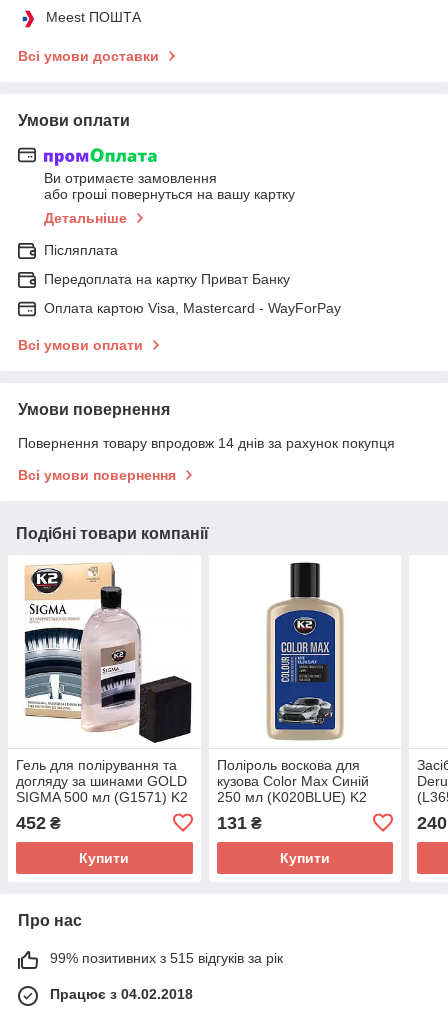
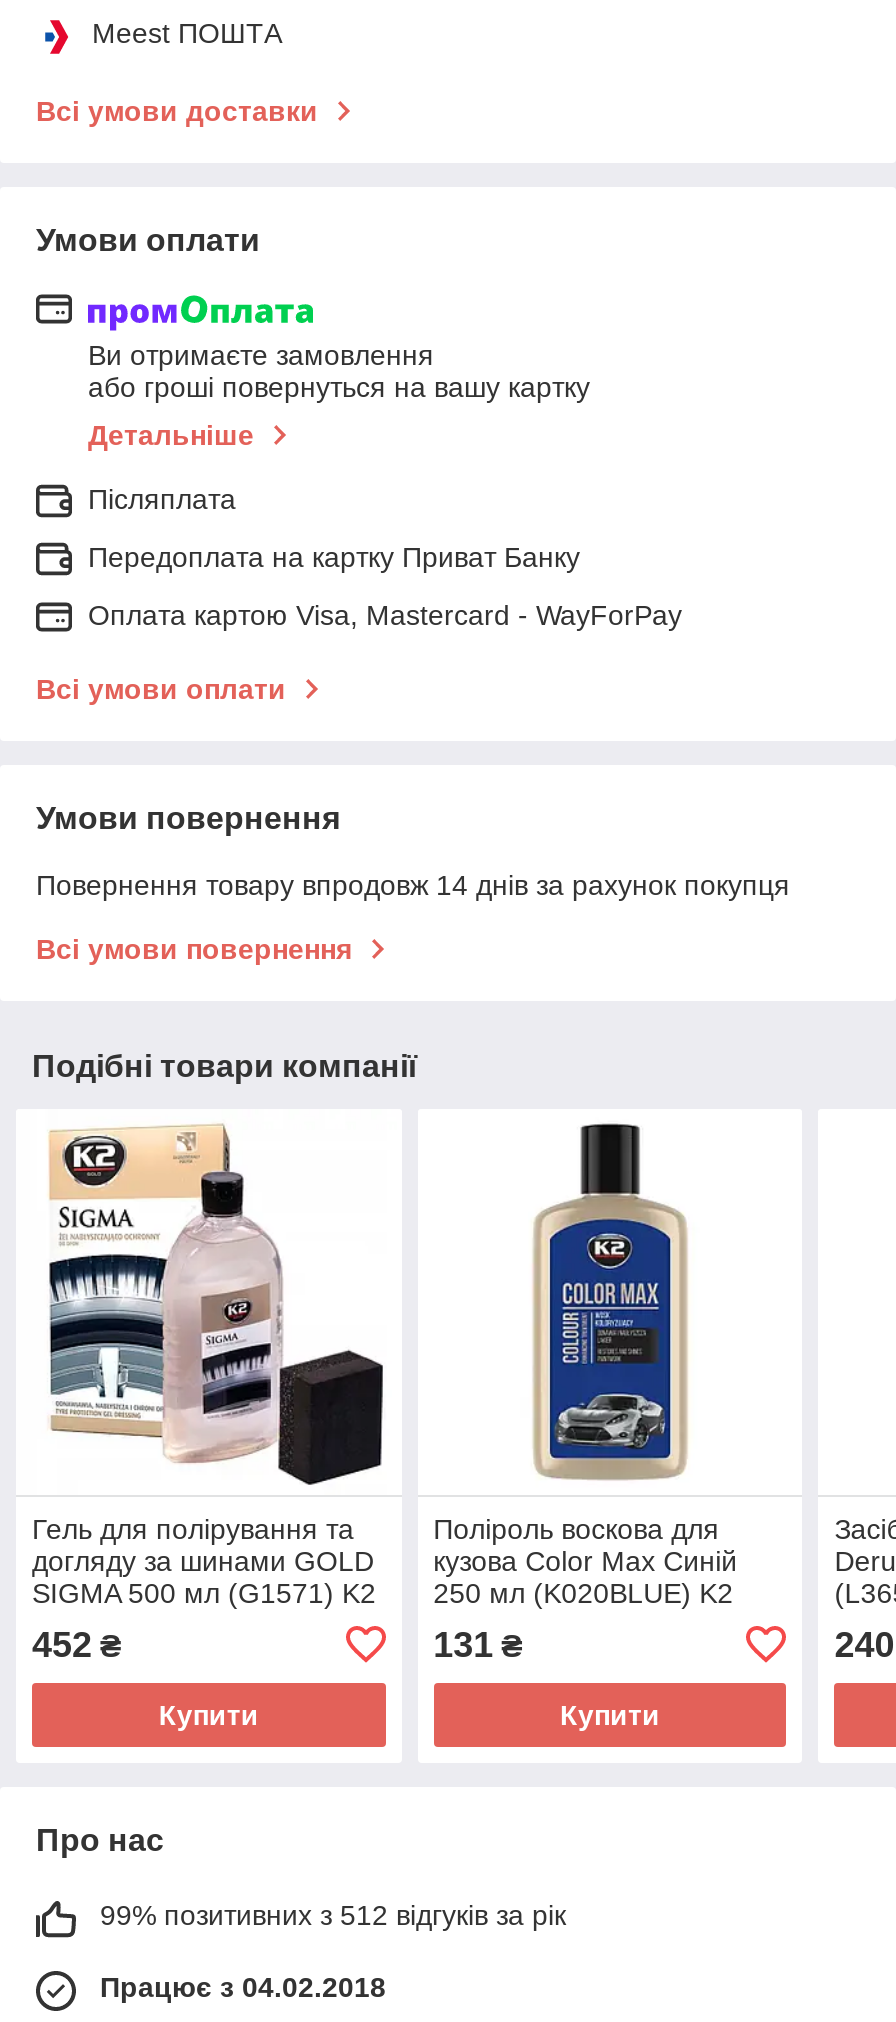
- 99% позитивних з 515 відгуків за рік
+ 99% позитивних з 512 відгуків за рік
